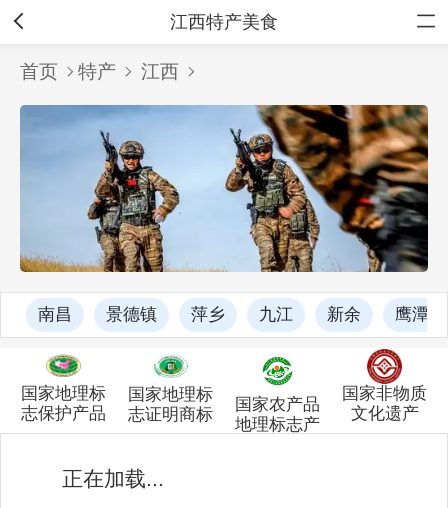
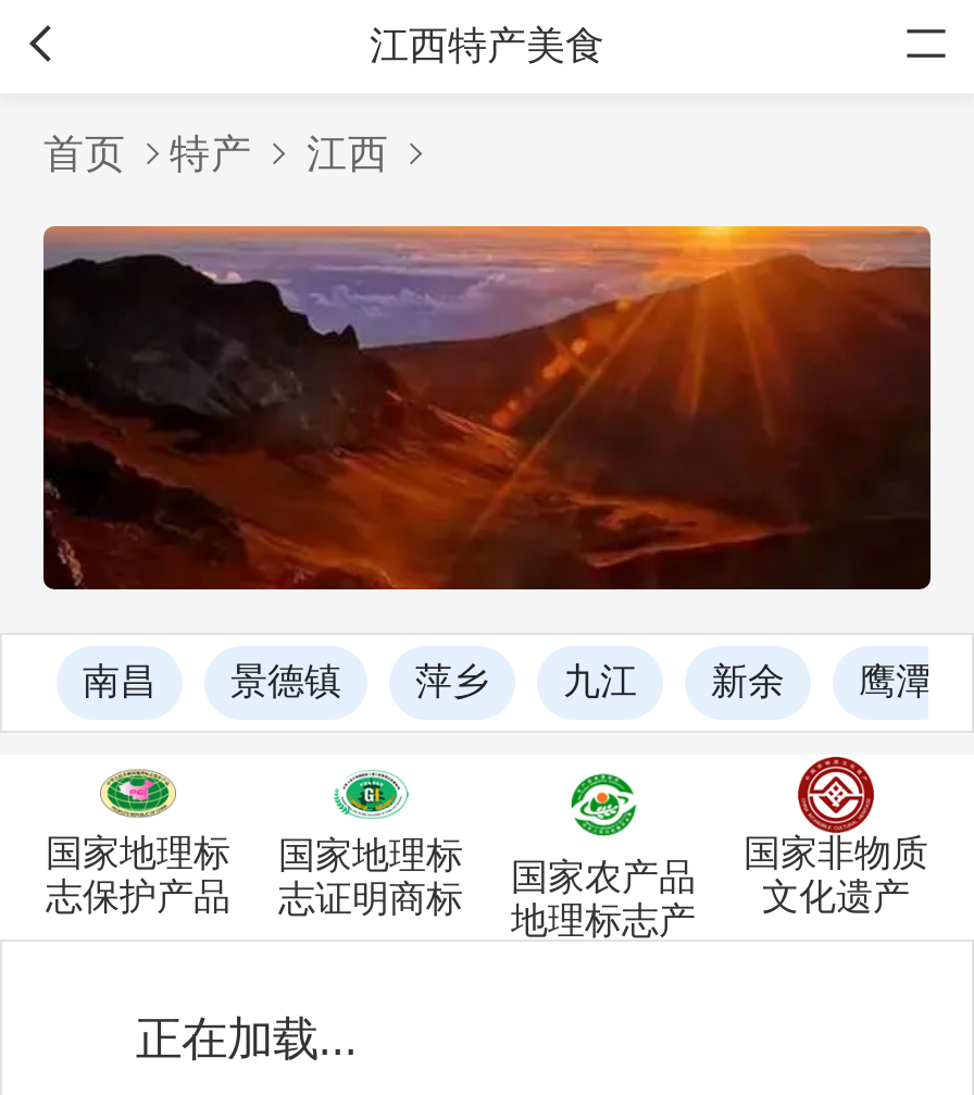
- [image]
+ [image]
